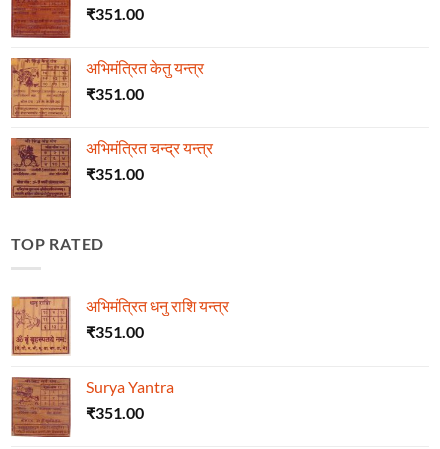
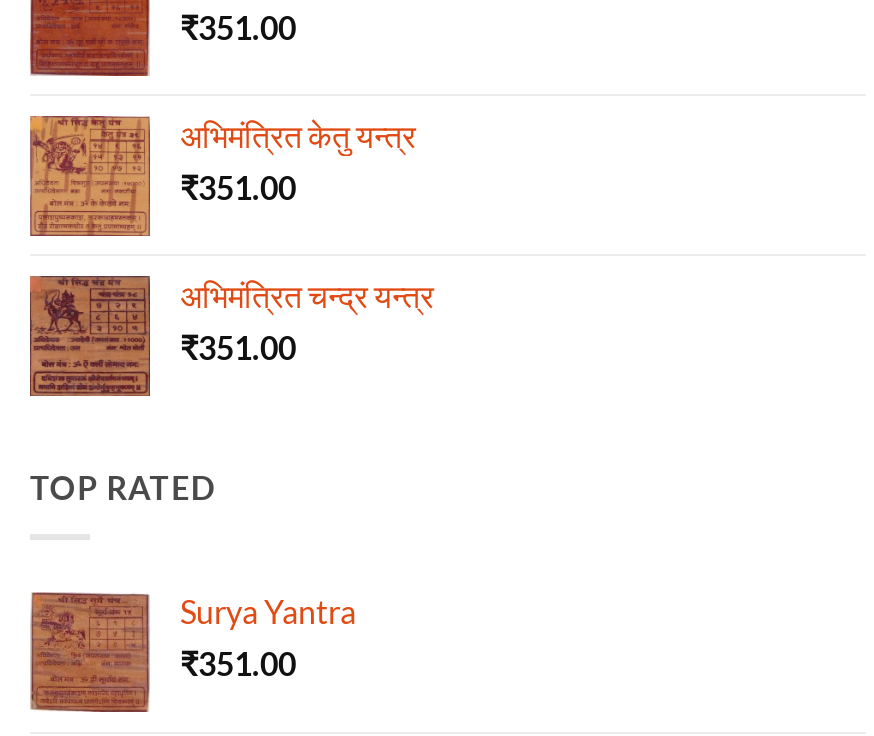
- [image]
- अभिमंत्रित धनु राशि यन्त्र
- ₹351.00
